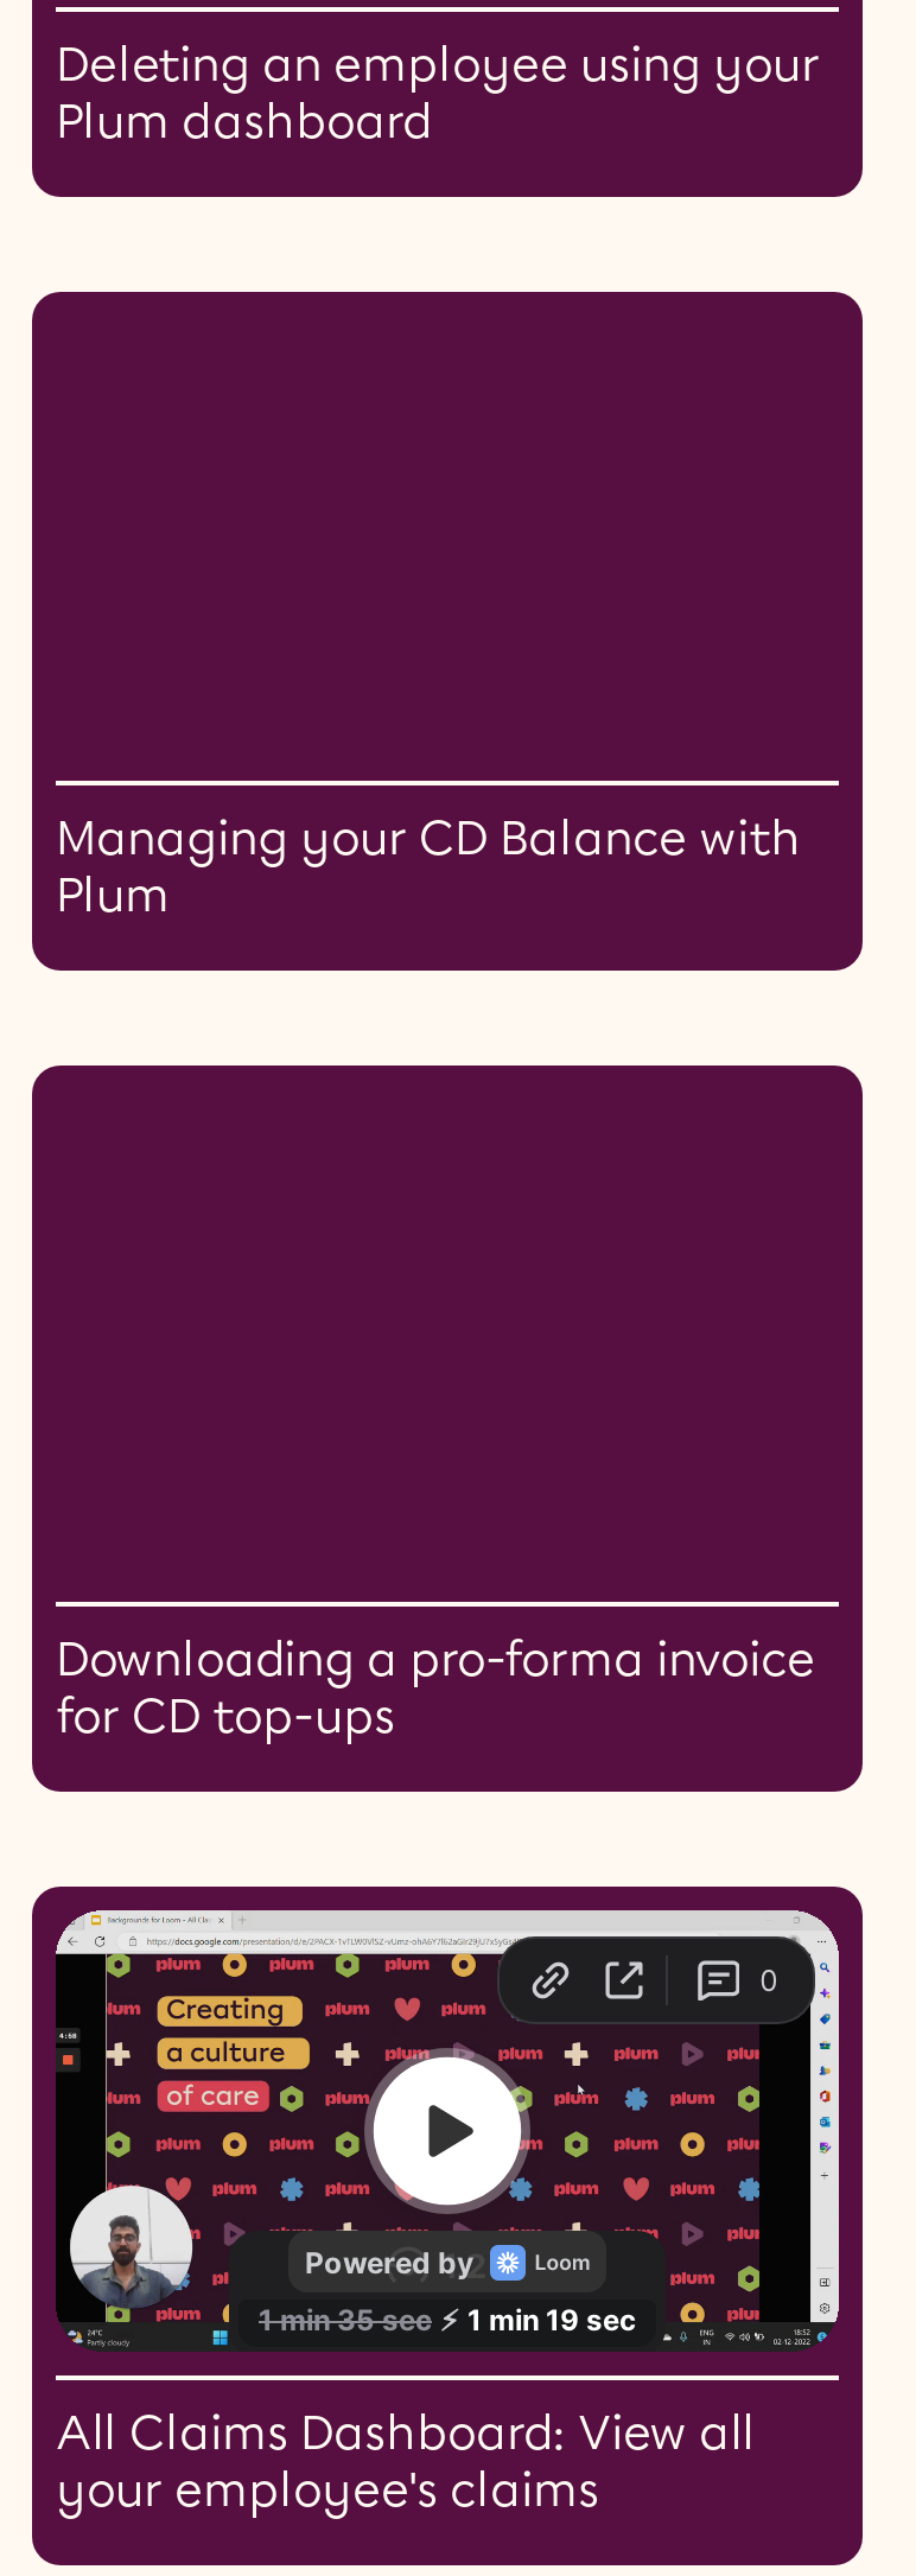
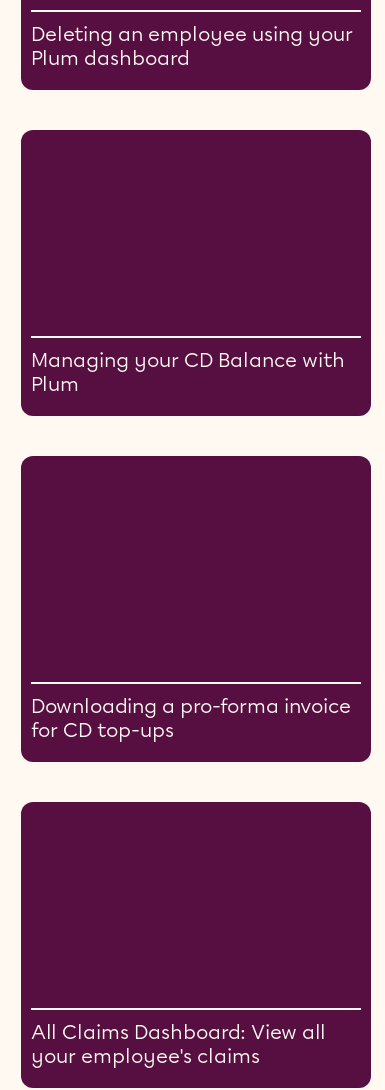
- [image]
